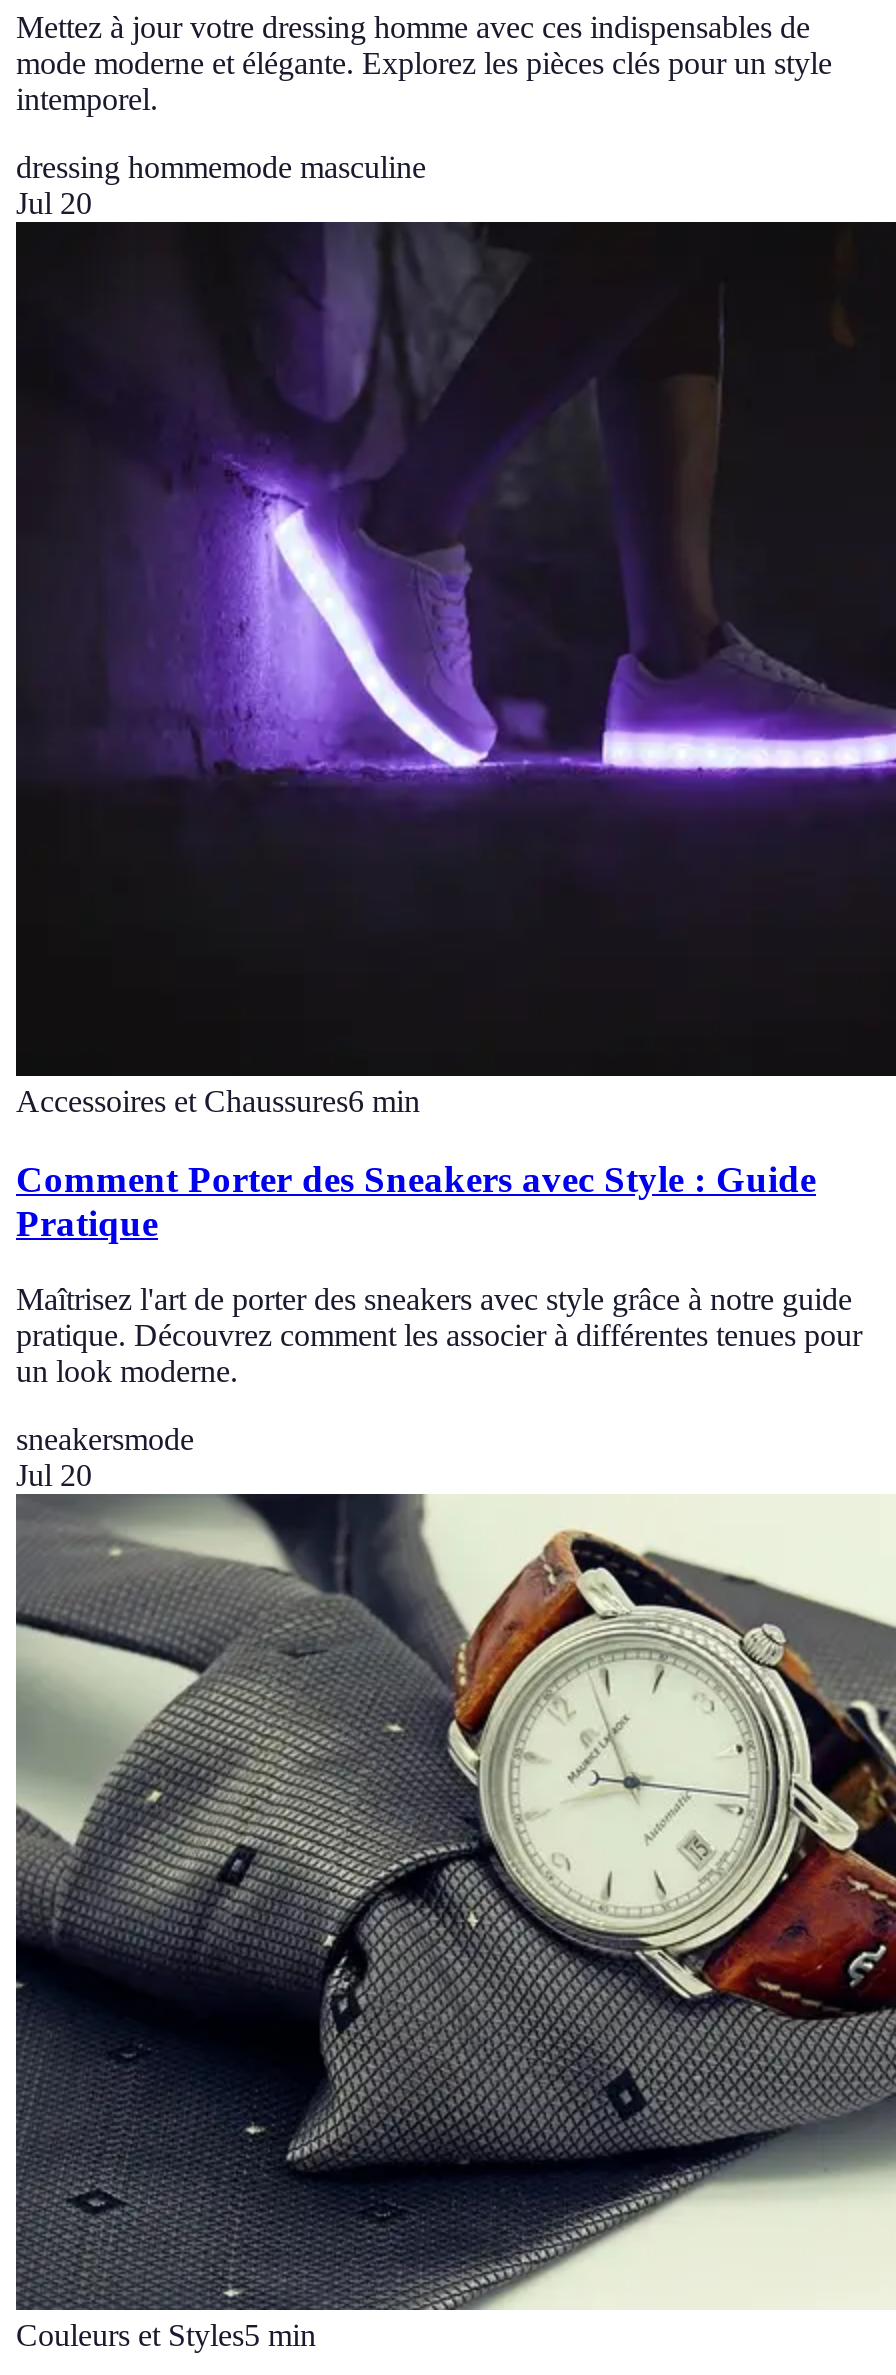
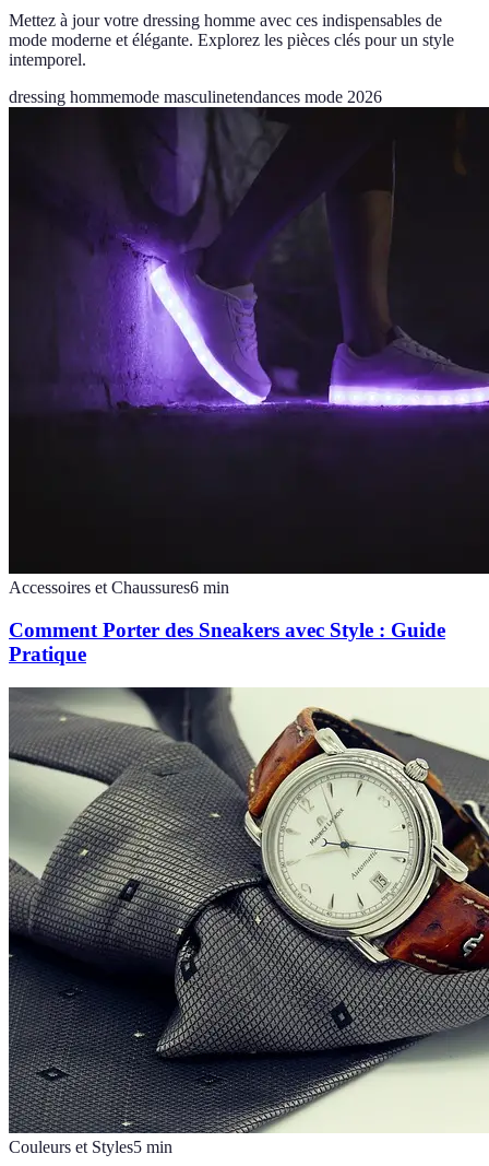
- dressing hommemode masculine
- Jul 20
+ dressing hommemode masculinetendances mode 2026

- Maîtrisez l'art de porter des sneakers avec style grâce à notre guide
- pratique. Découvrez comment les associer à différentes tenues pour
- un look moderne.
- sneakersmode
- Jul 20
